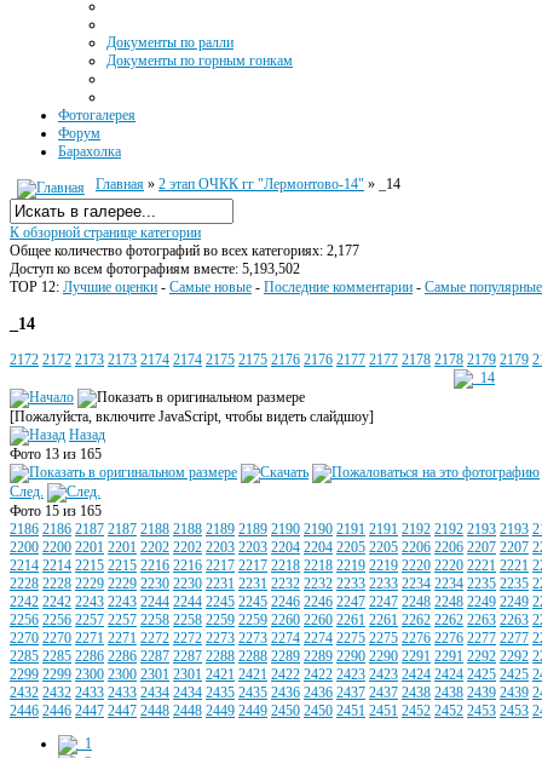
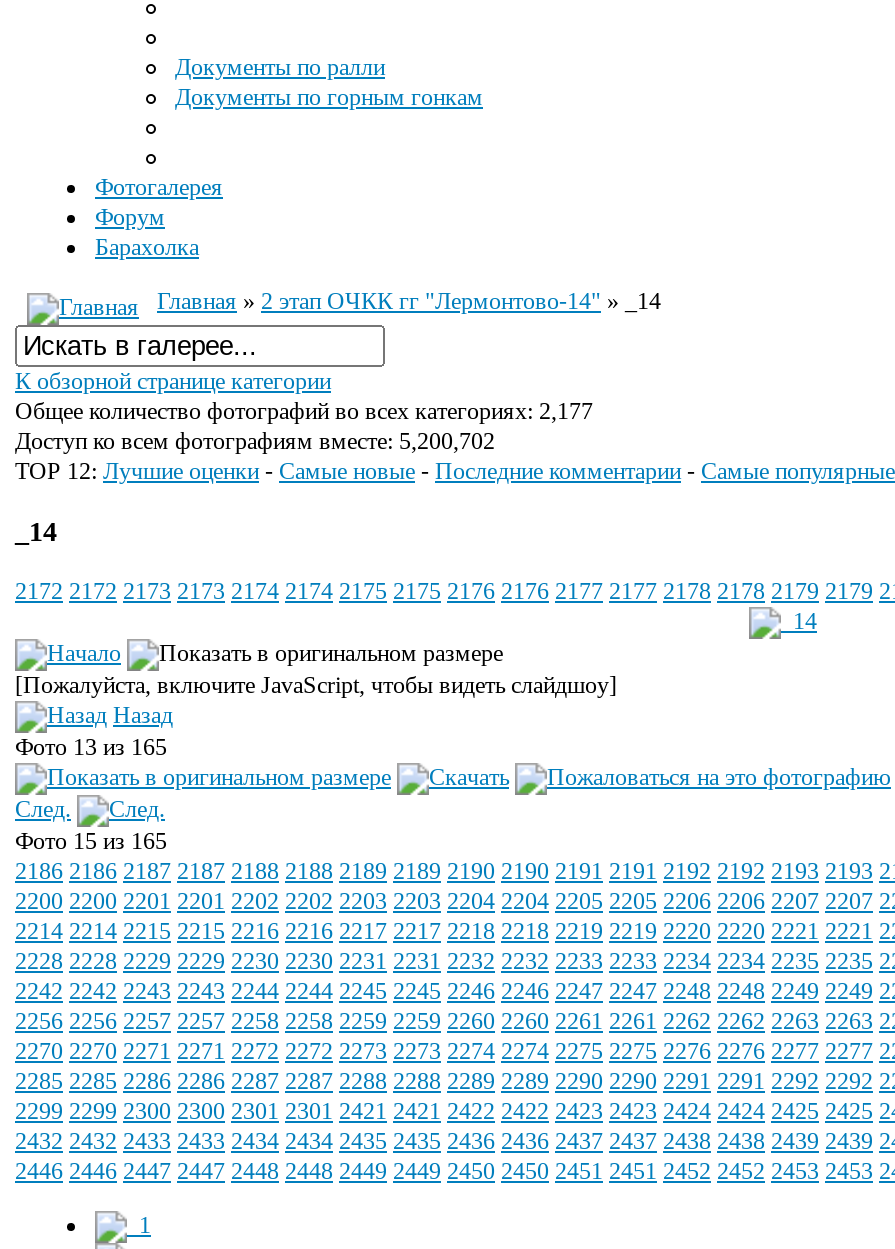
- Доступ ко всем фотографиям вместе: 5,193,502
+ Доступ ко всем фотографиям вместе: 5,200,702
